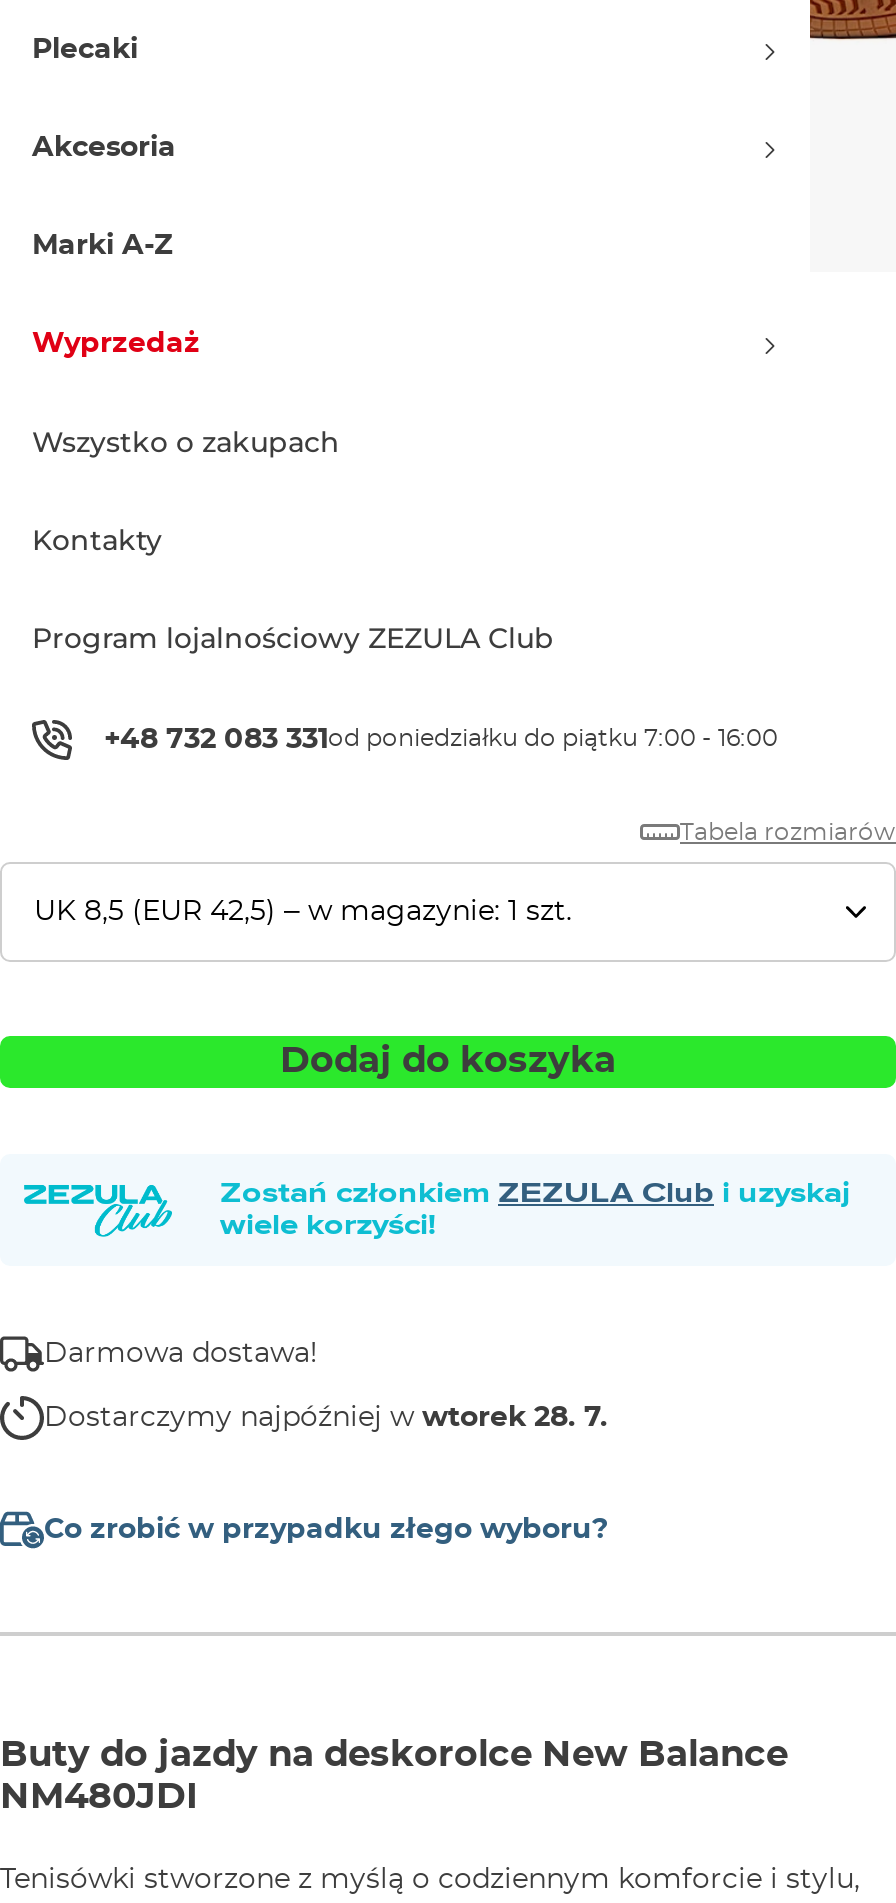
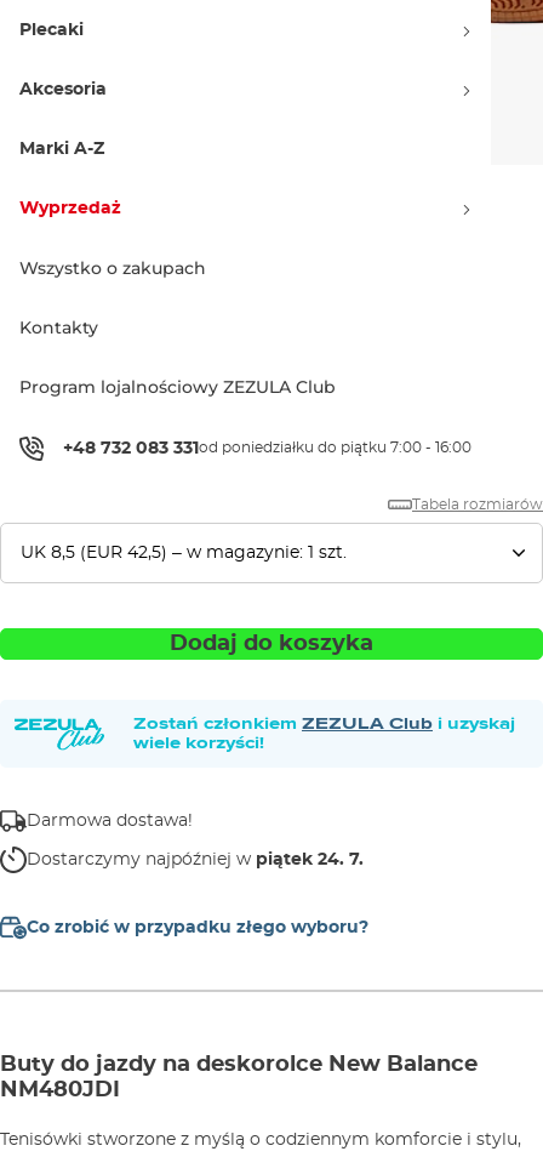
- Dostarczymy najpóźniej w wtorek 28. 7.
+ Dostarczymy najpóźniej w piątek 24. 7.
